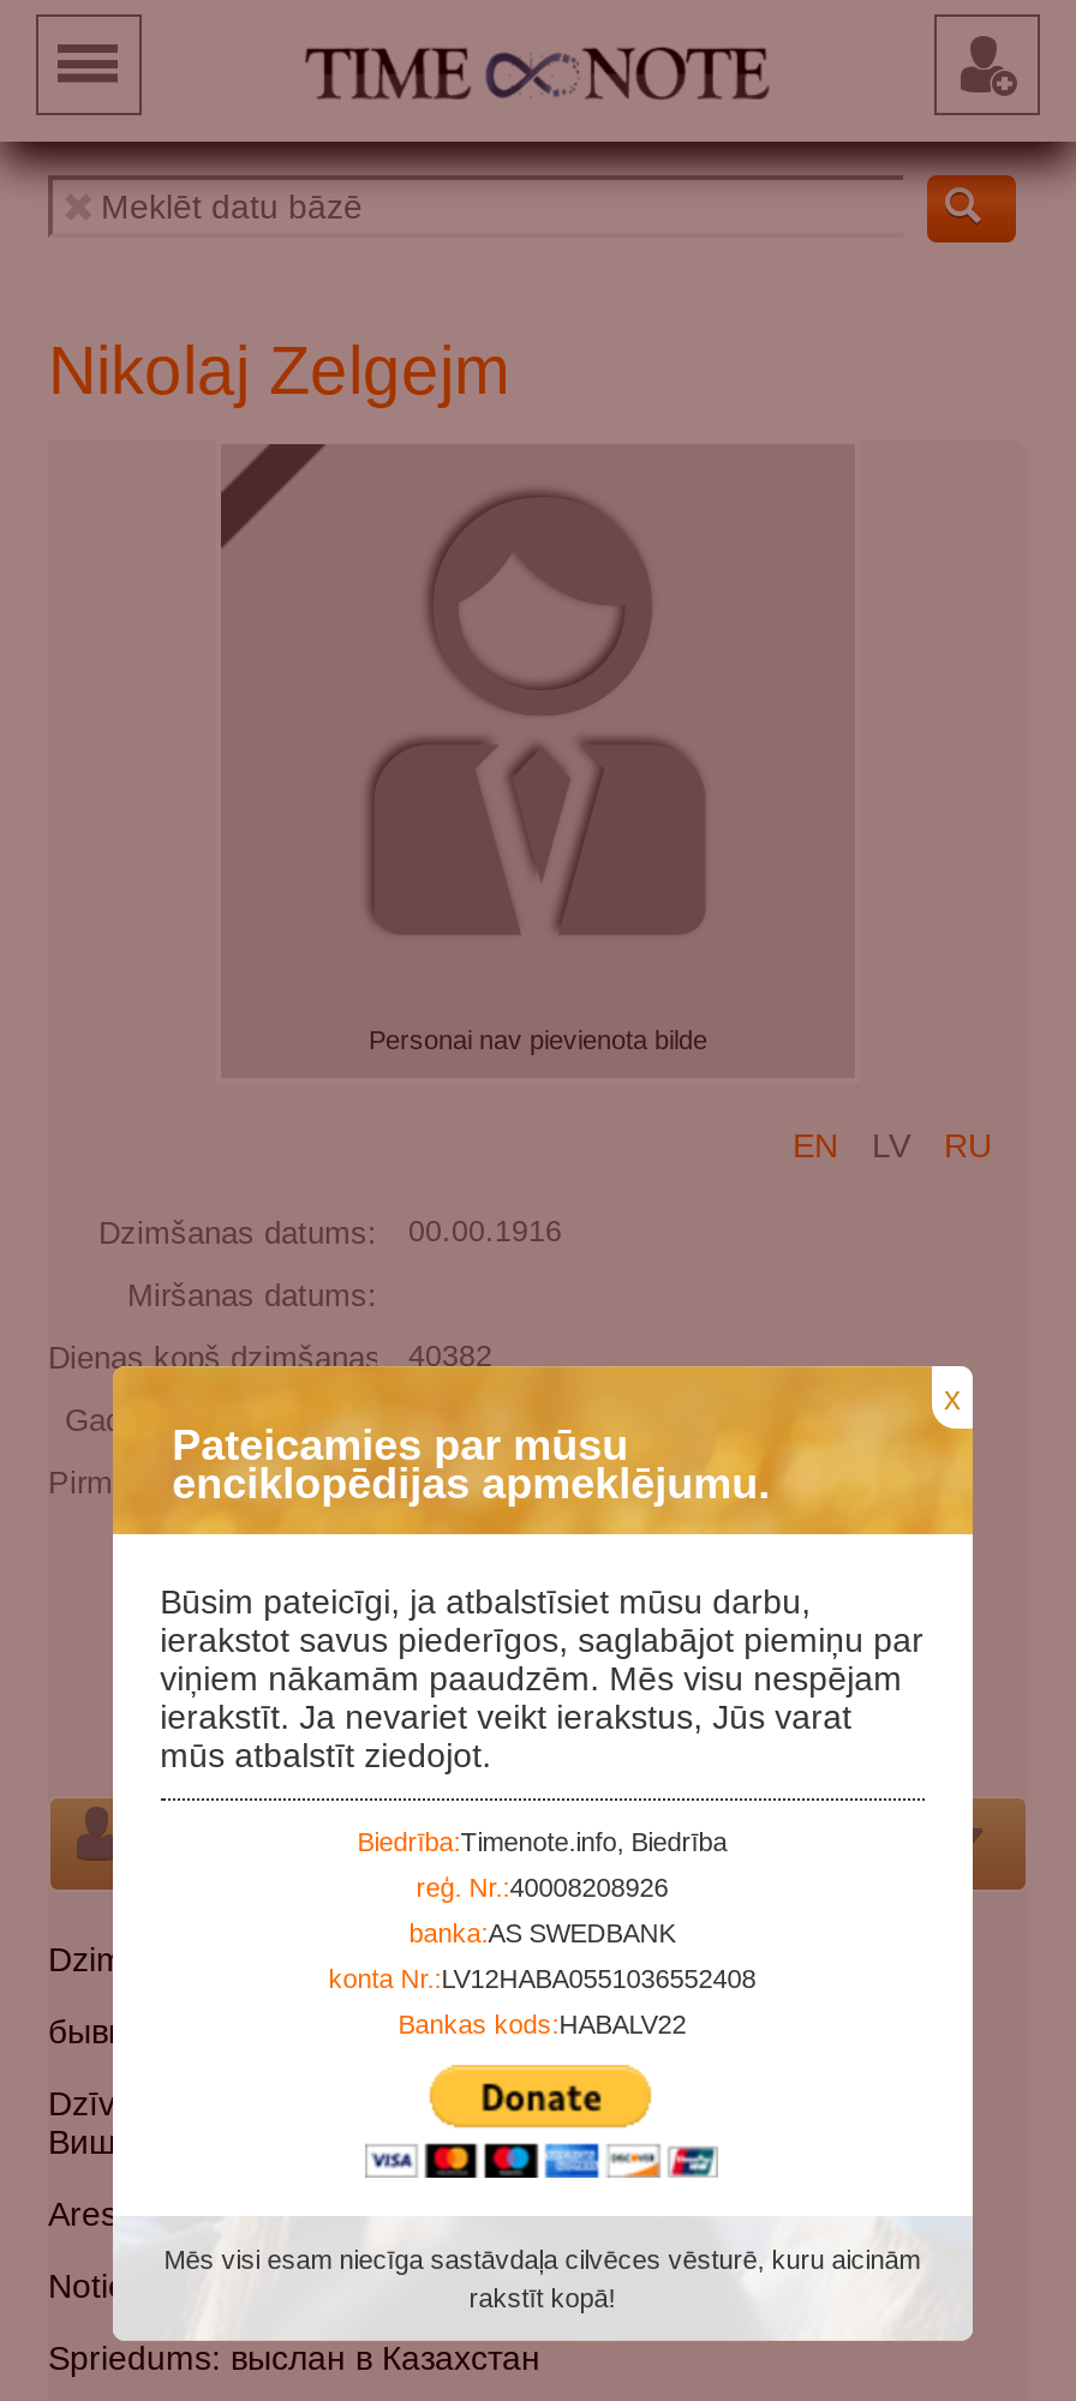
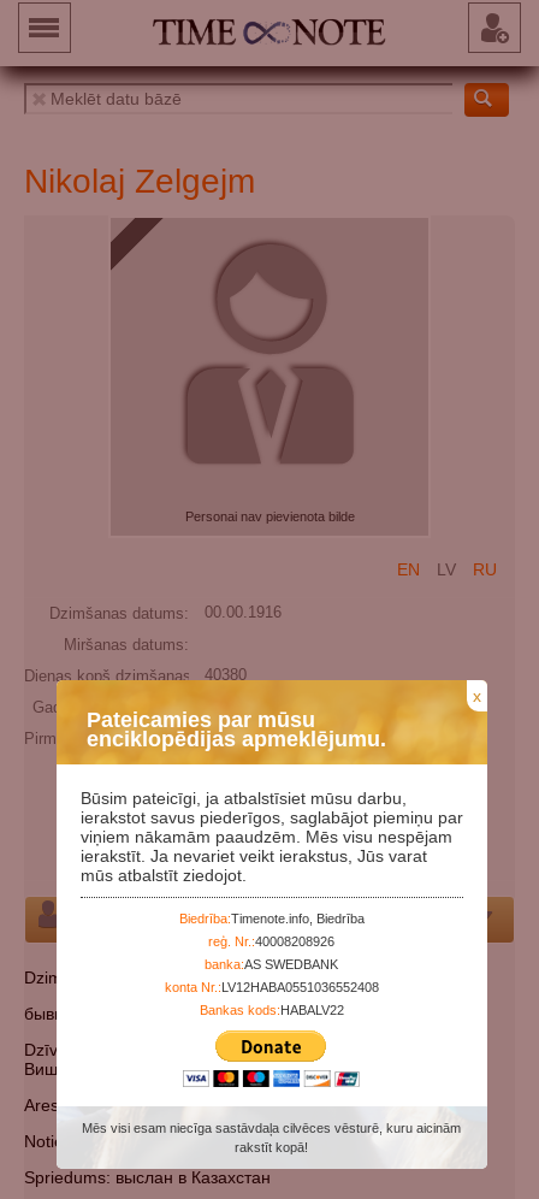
- Dienas kopš dzimšanas: 40382
+ Dienas kopš dzimšanas: 40380
